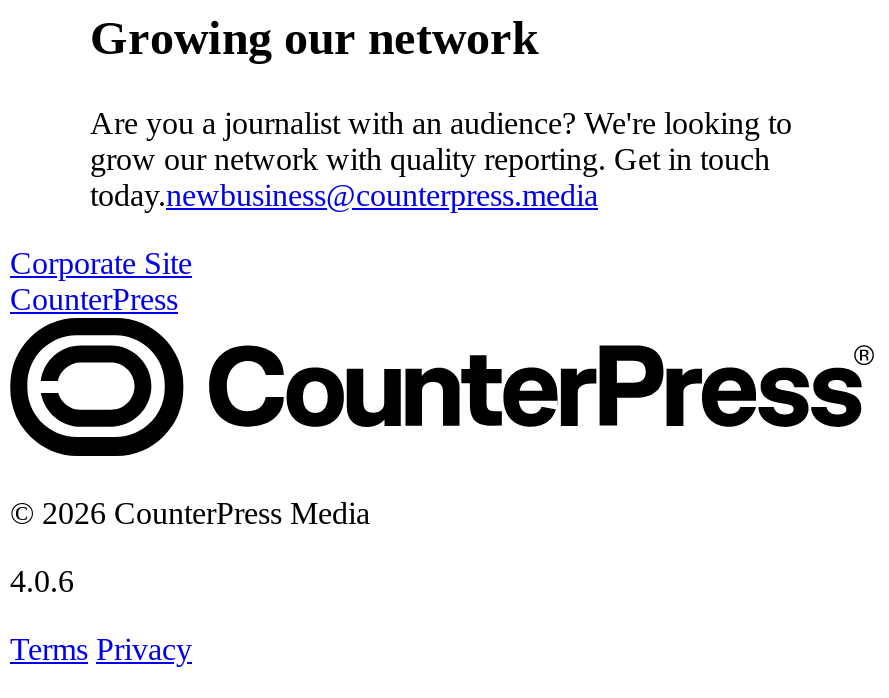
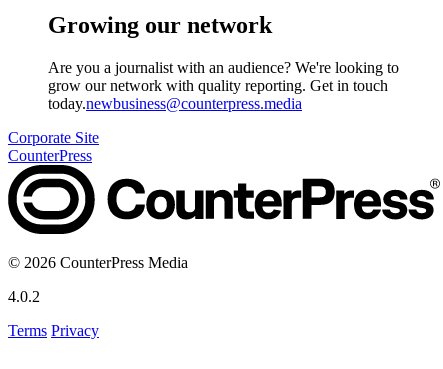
- 4.0.6
+ 4.0.2
